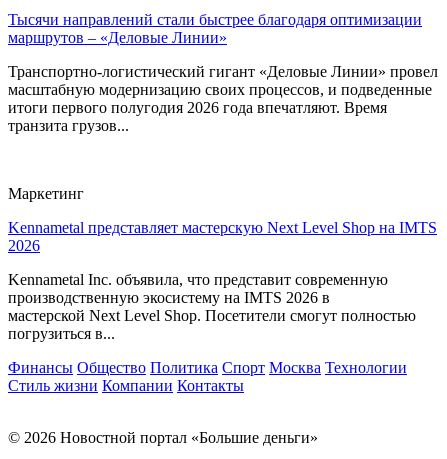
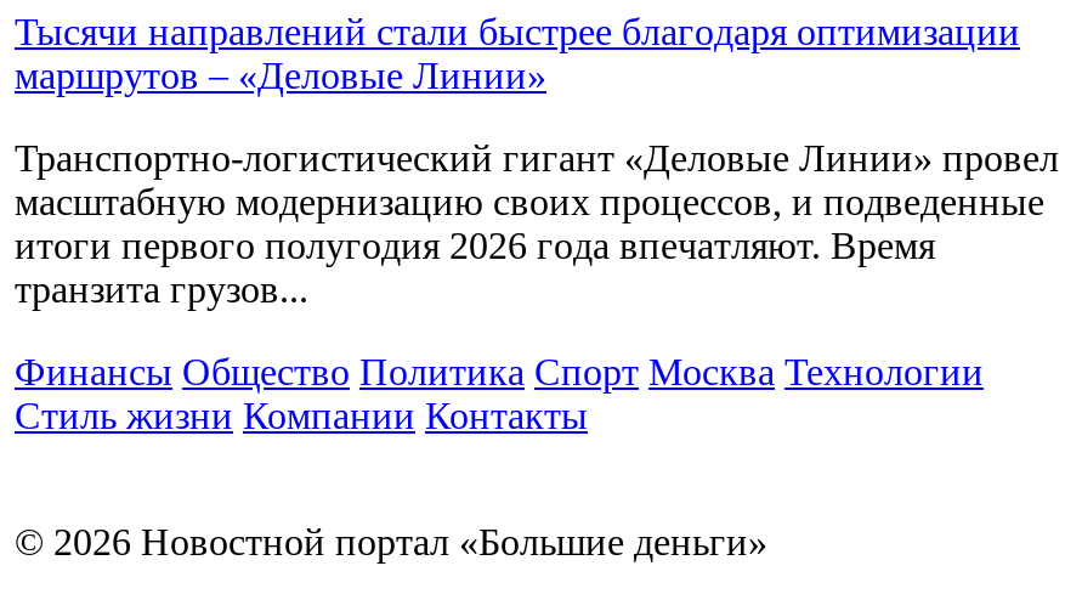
- Маркетинг
- Kennametal представляет мастерскую Next Level Shop на IMTS
- 2026
- Kennametal Inc. объявила, что представит современную
- производственную экосистему на IMTS 2026 в
- мастерской Next Level Shop. Посетители смогут полностью
- погрузиться в...
